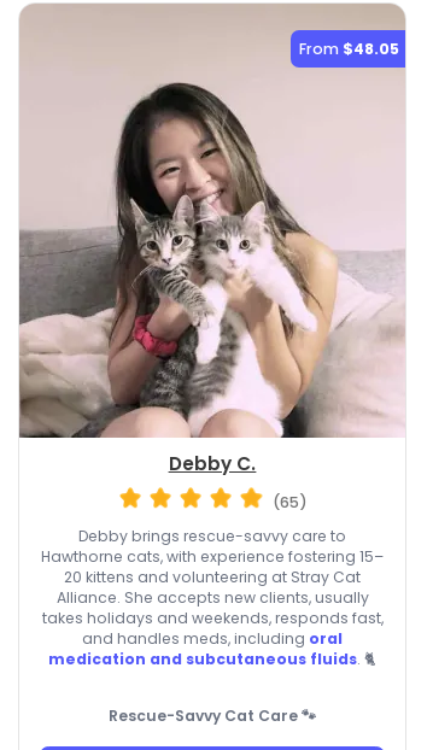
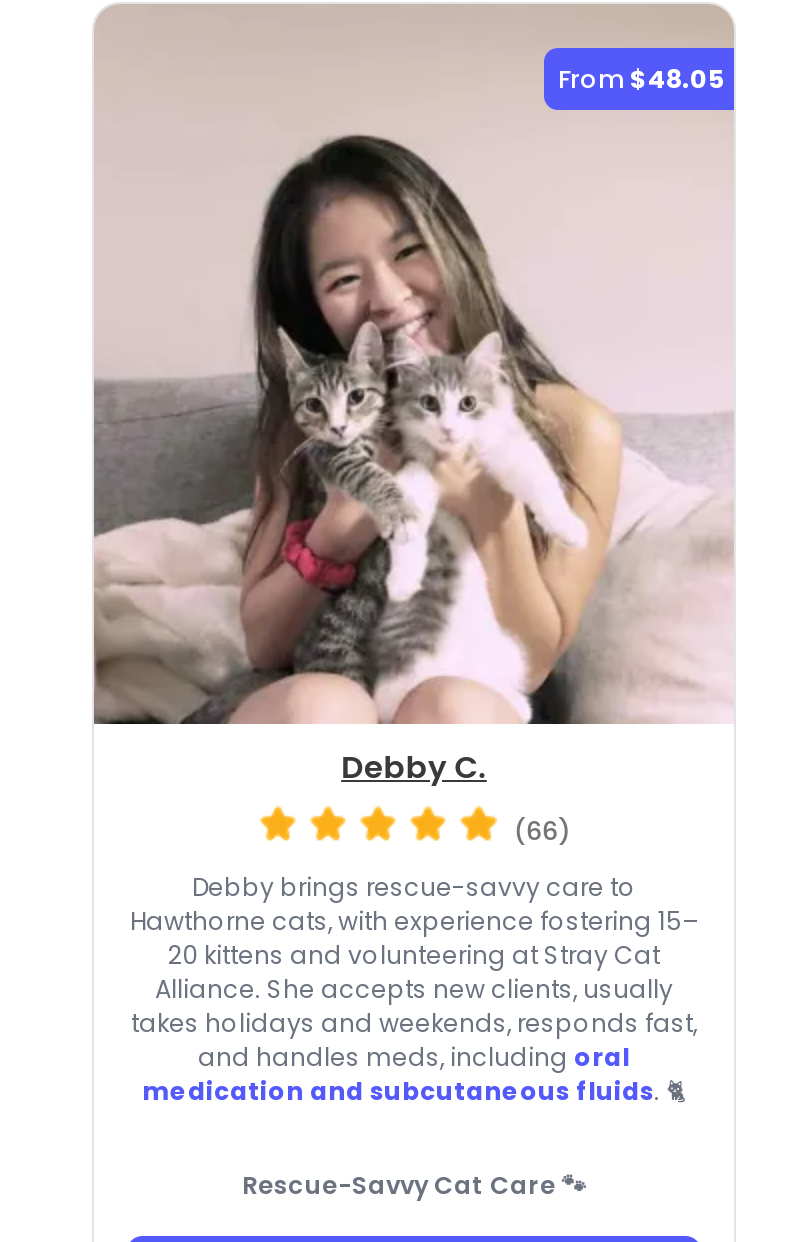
- (65)
+ (66)
